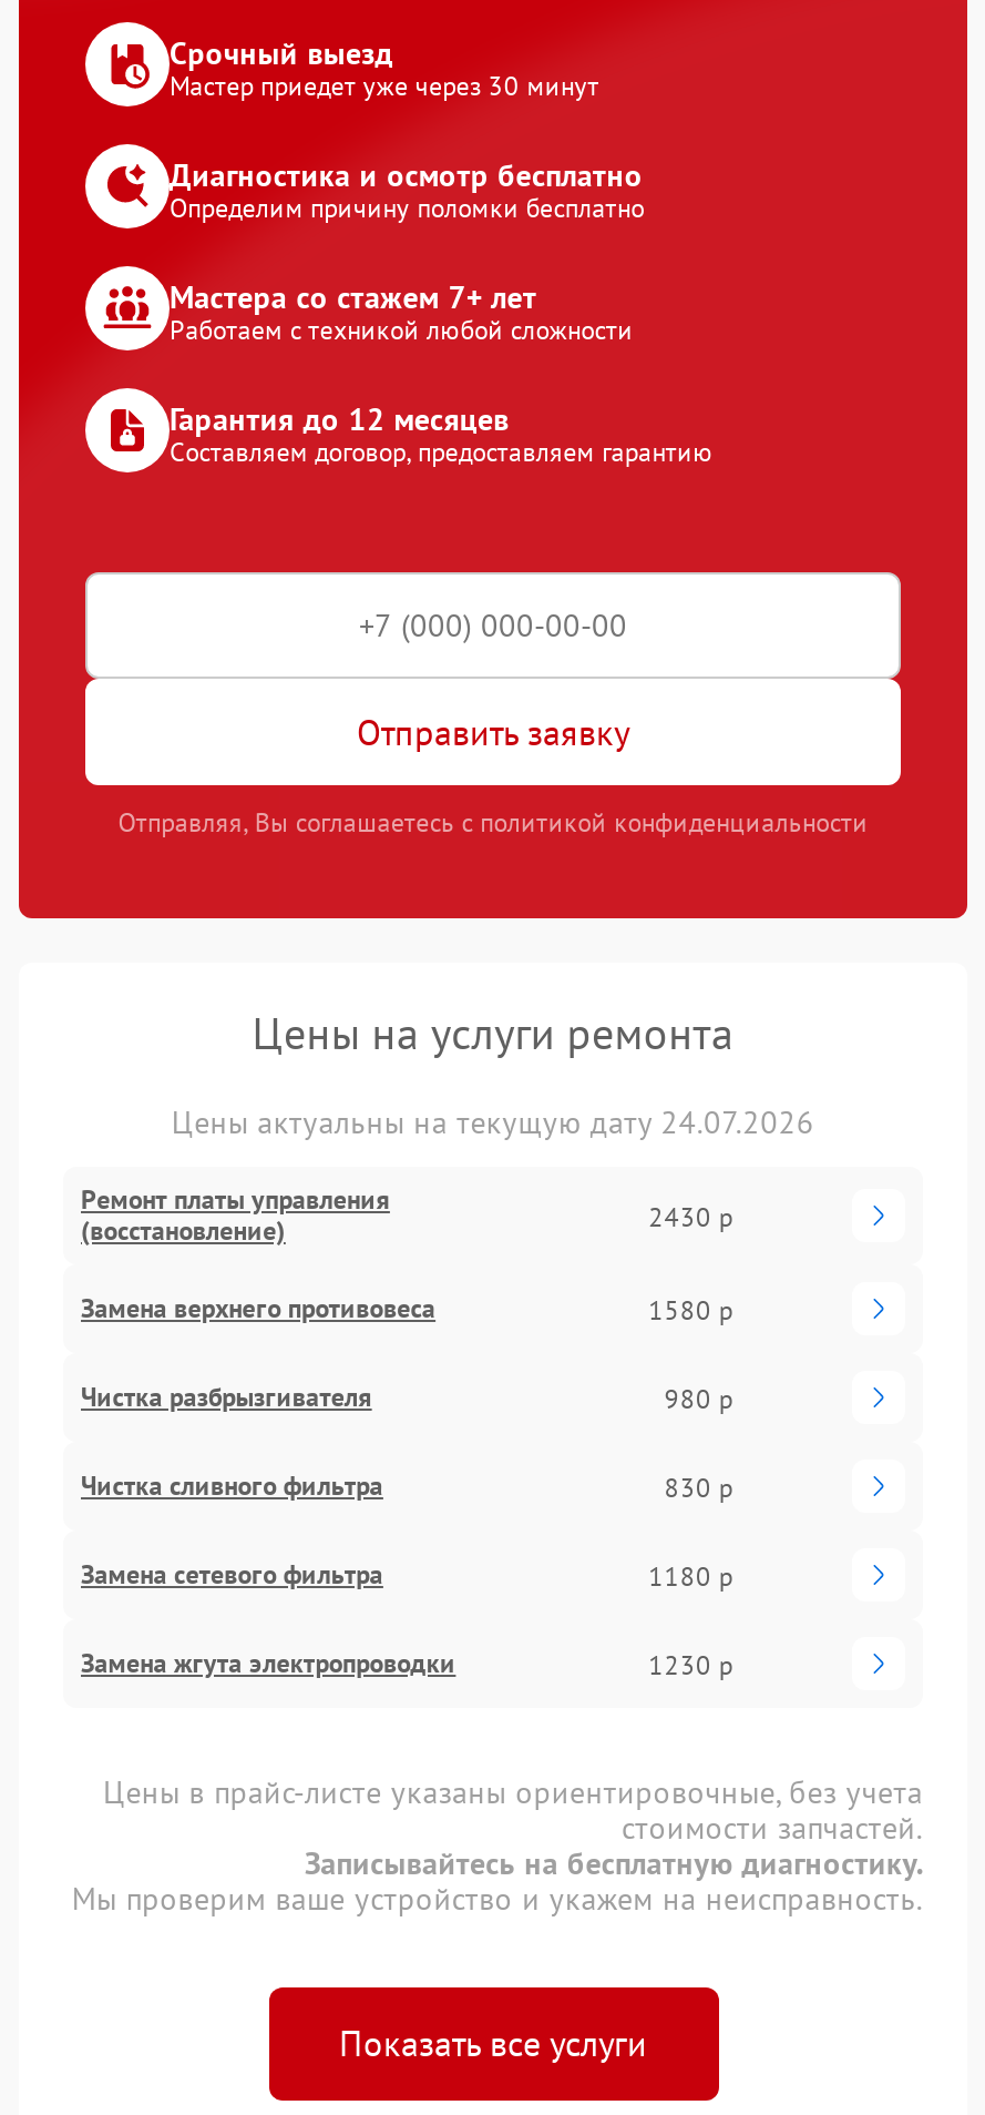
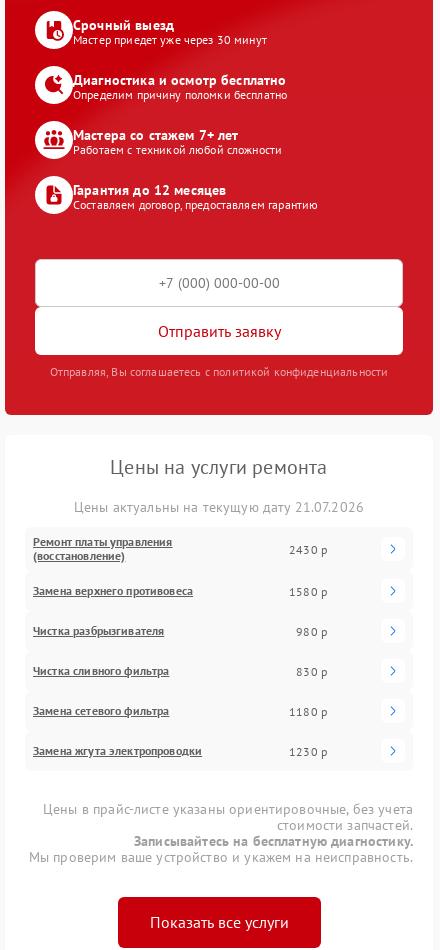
- Цены актуальны на текущую дату 24.07.2026
+ Цены актуальны на текущую дату 21.07.2026
